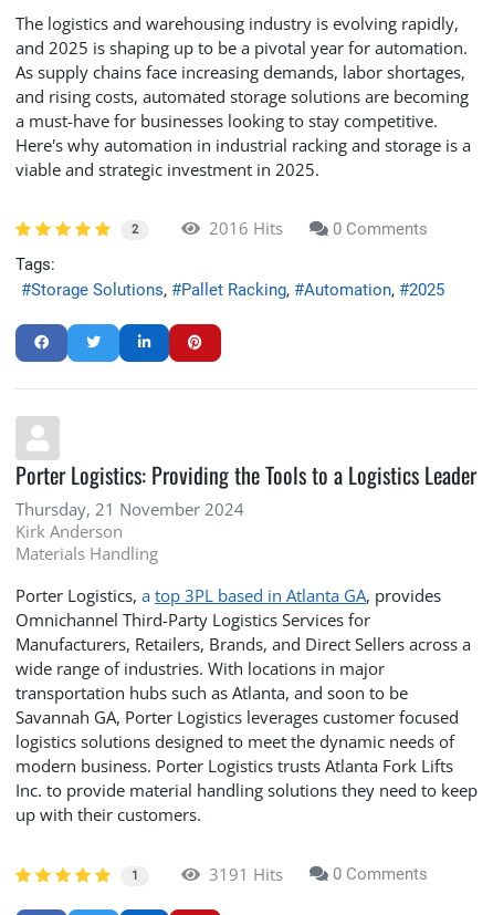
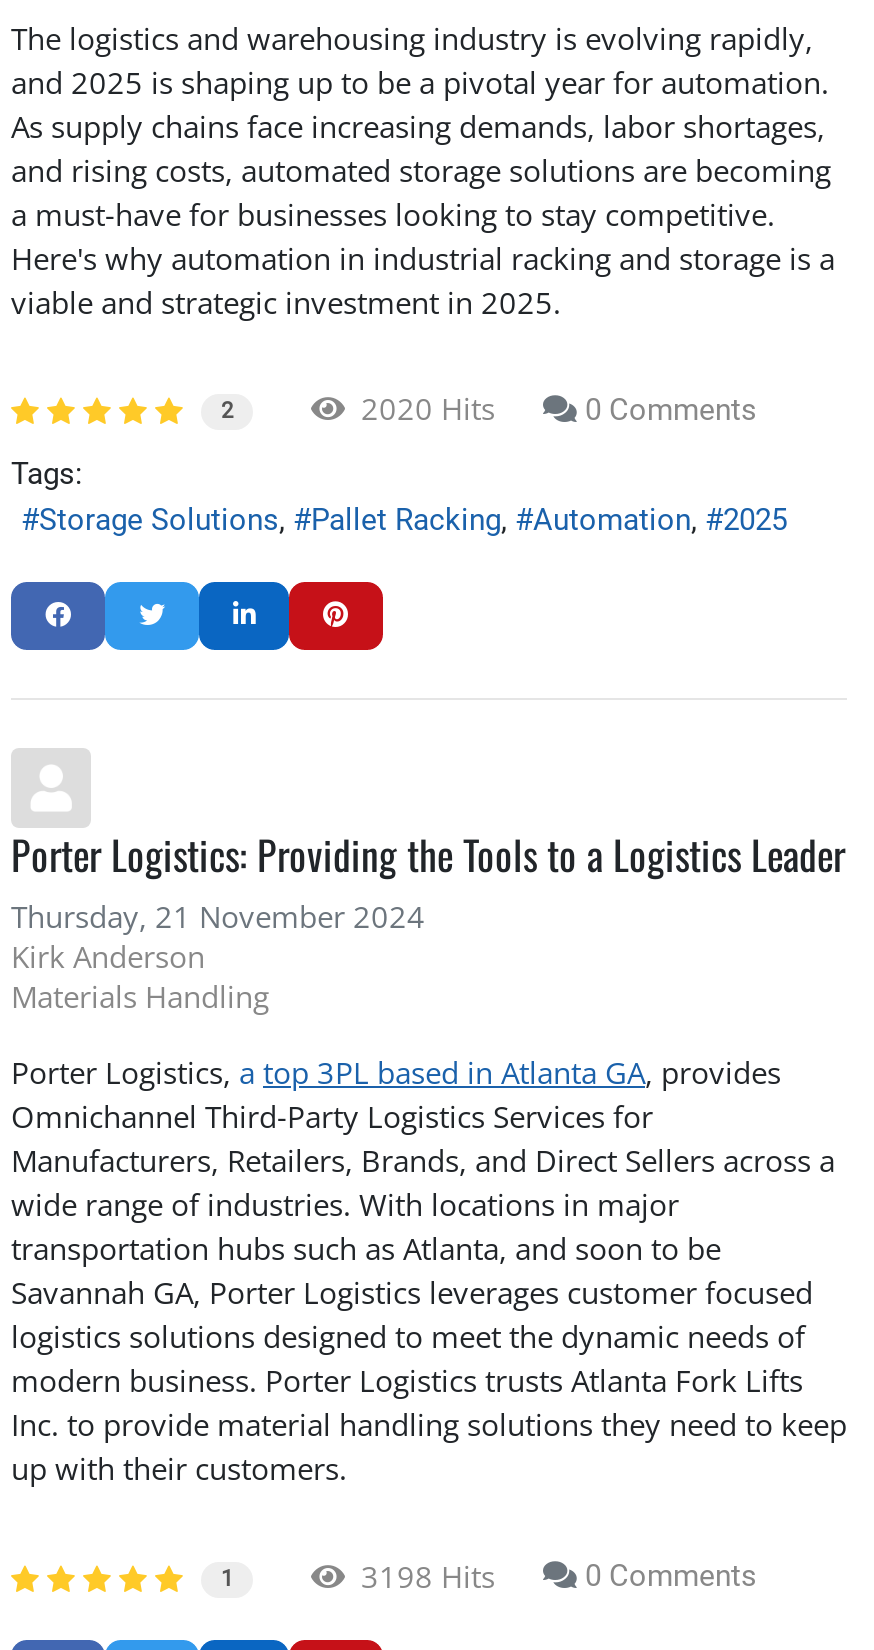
- 2016 Hits
+ 2020 Hits

- 3191 Hits
+ 3198 Hits
